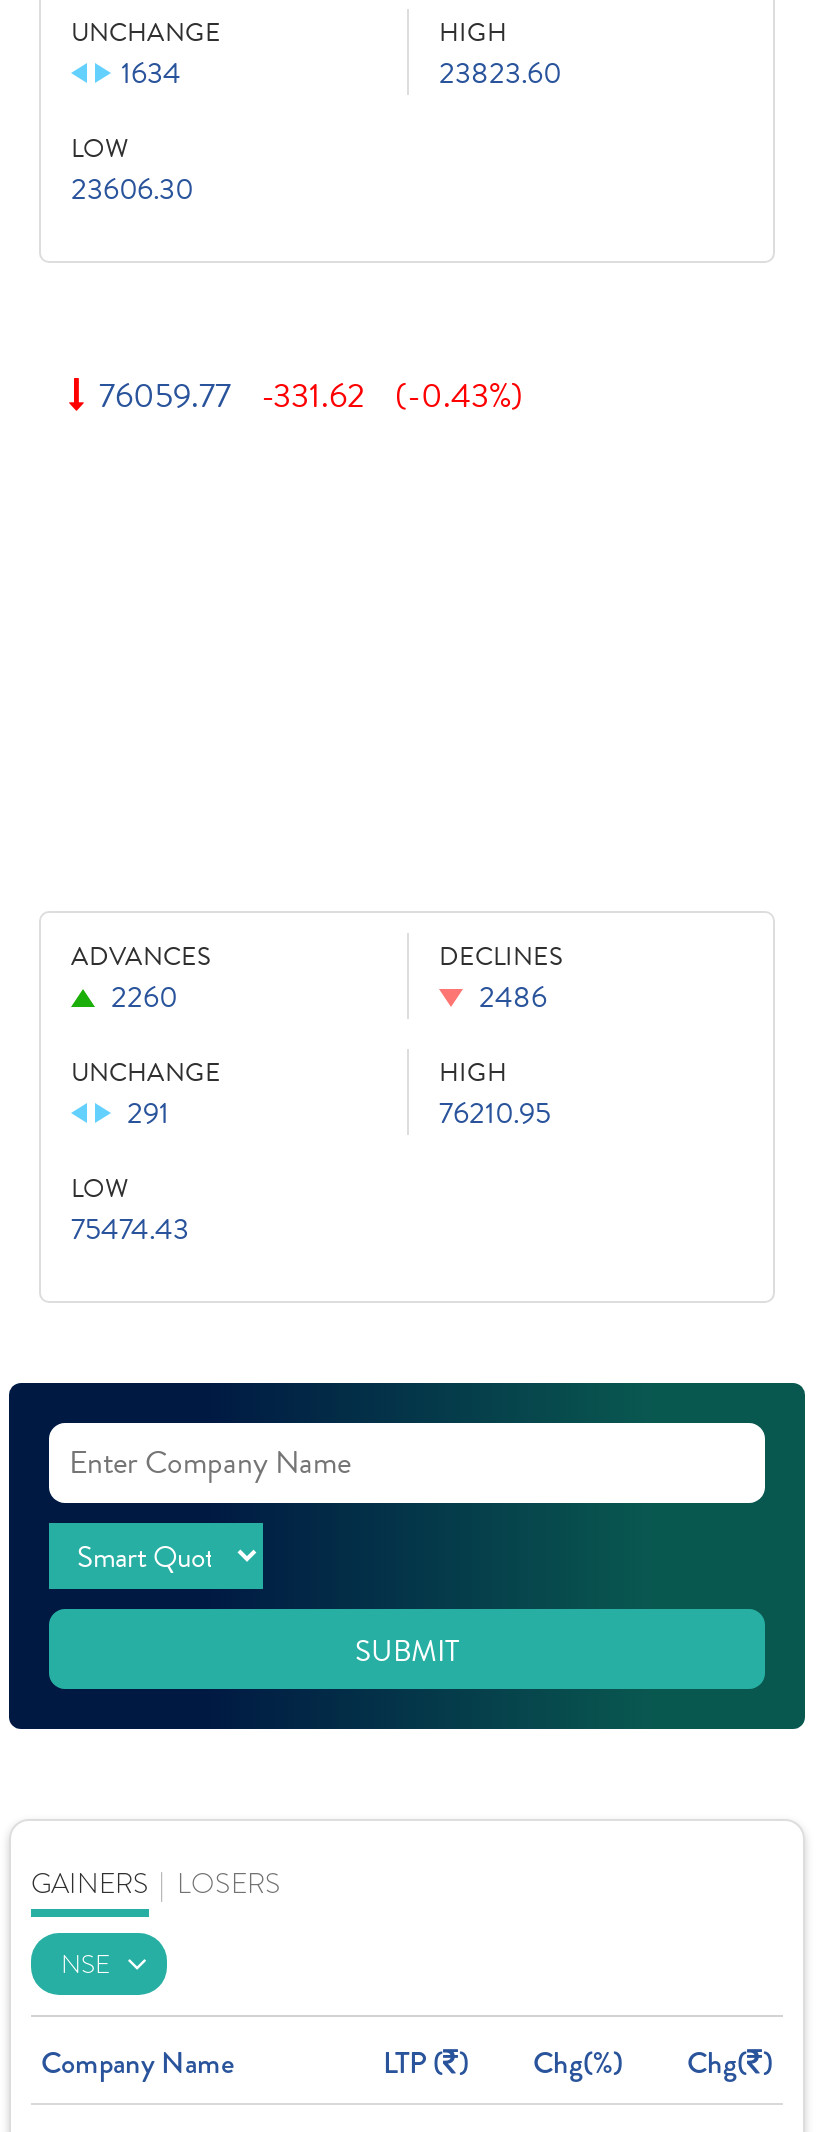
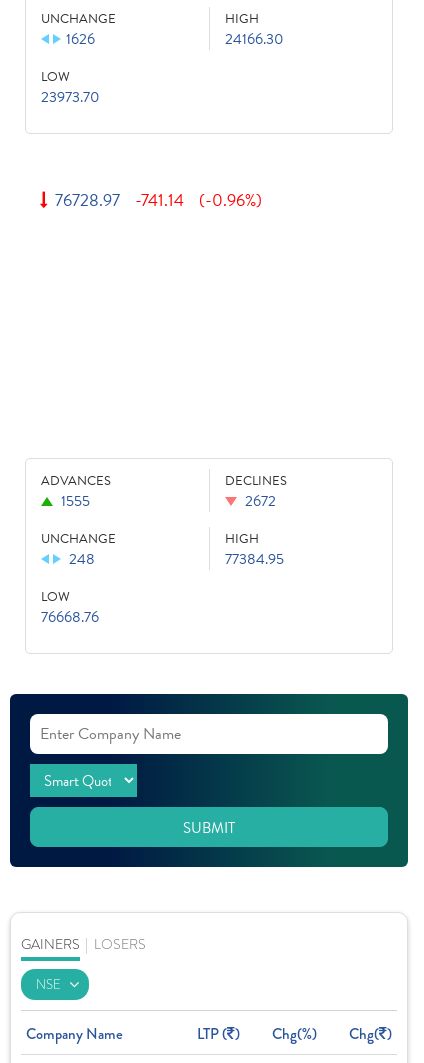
- 1634
+ 1626

- 23823.60
+ 24166.30

- 23606.30
+ 23973.70

- 76059.77 -331.62 (-0.43%)
+ 76728.97 -741.14 (-0.96%)

- 2260
+ 1555

- 2486
+ 2672

- 291
+ 248

- 76210.95
+ 77384.95

- 75474.43
+ 76668.76
